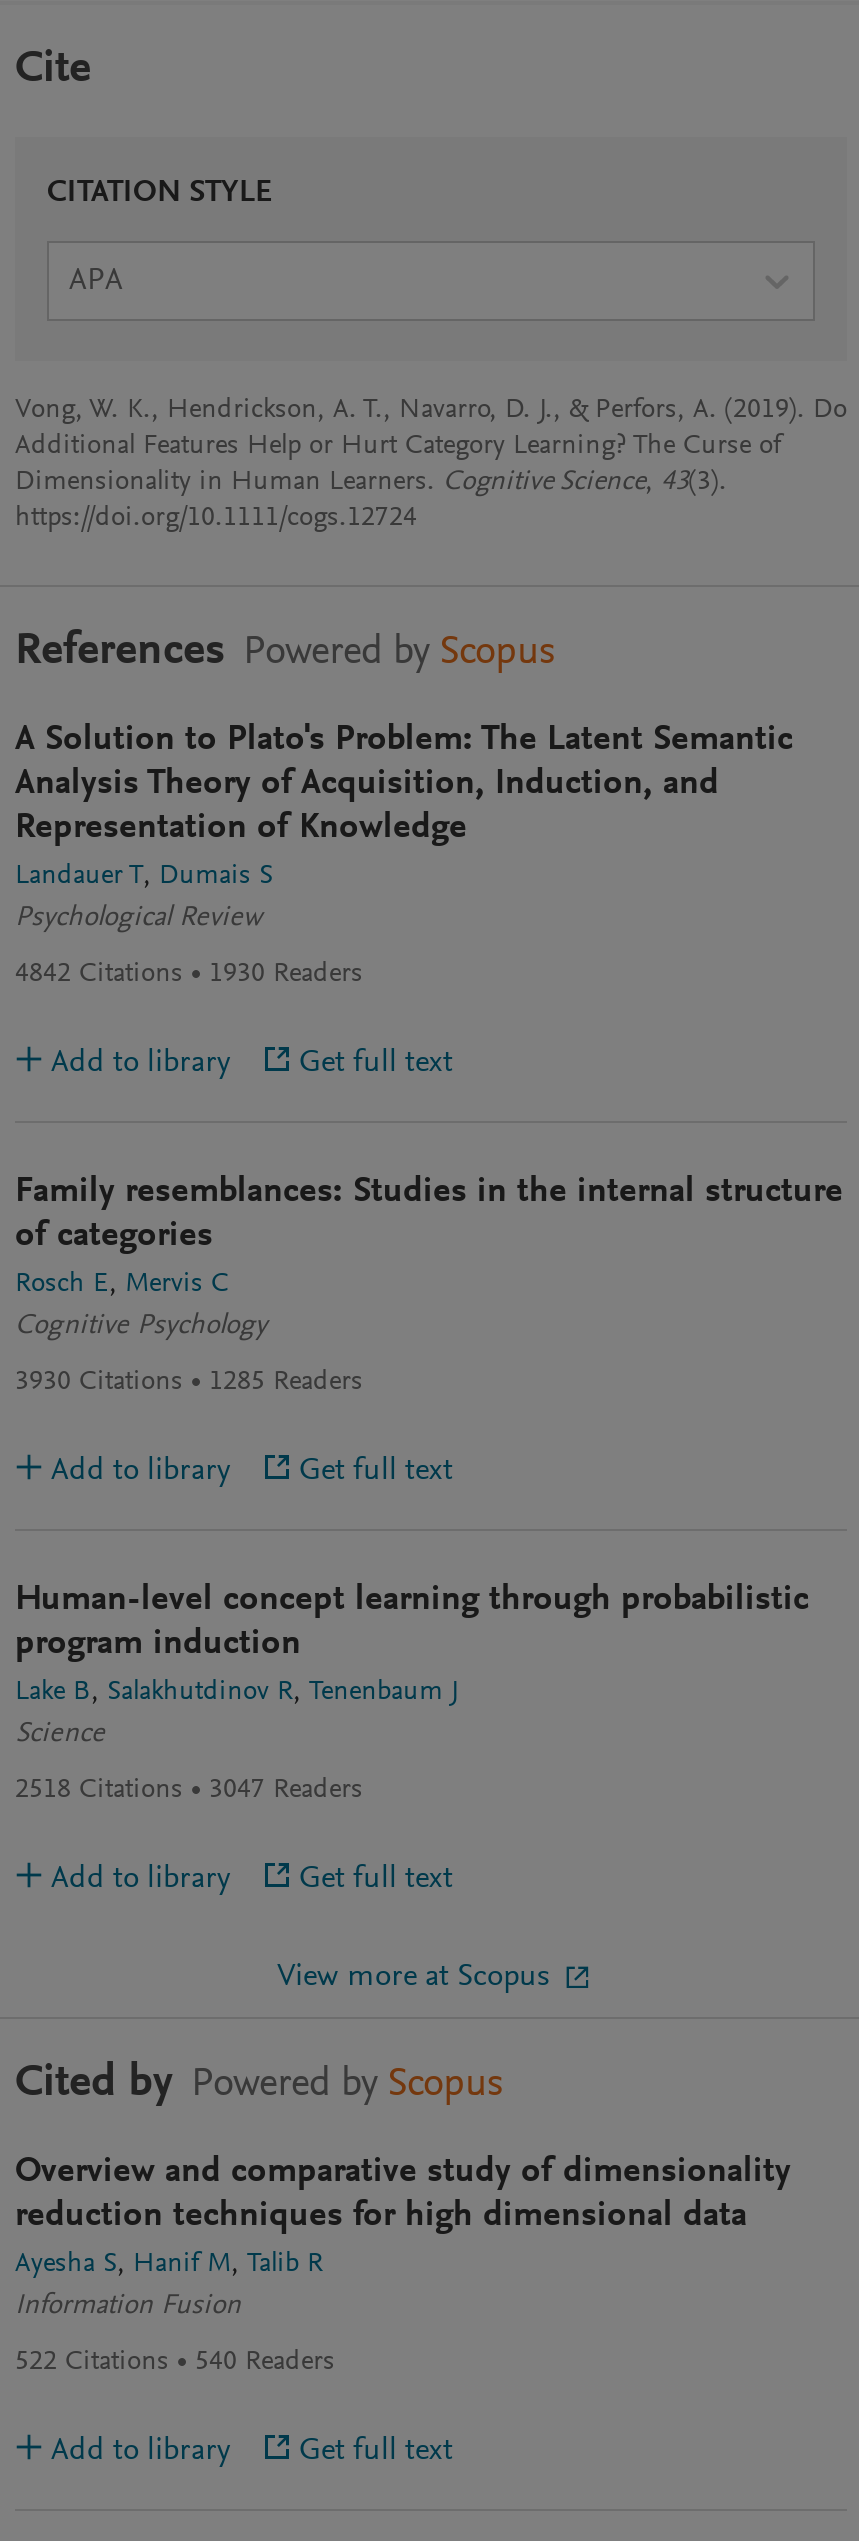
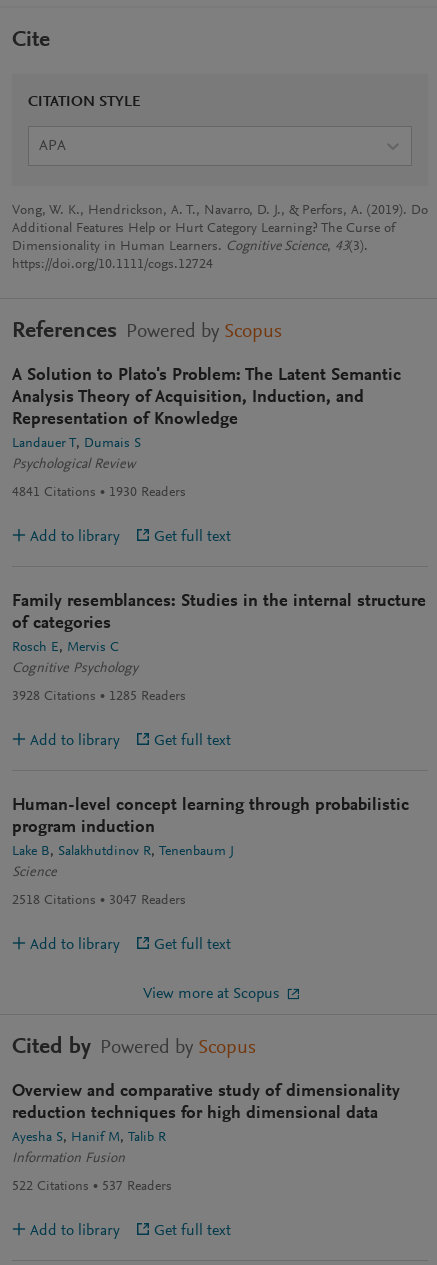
- 4842 Citations 1930 Readers
+ 4841 Citations 1930 Readers

- 3930 Citations 1285 Readers
+ 3928 Citations 1285 Readers

- 522 Citations 540 Readers
+ 522 Citations 537 Readers
